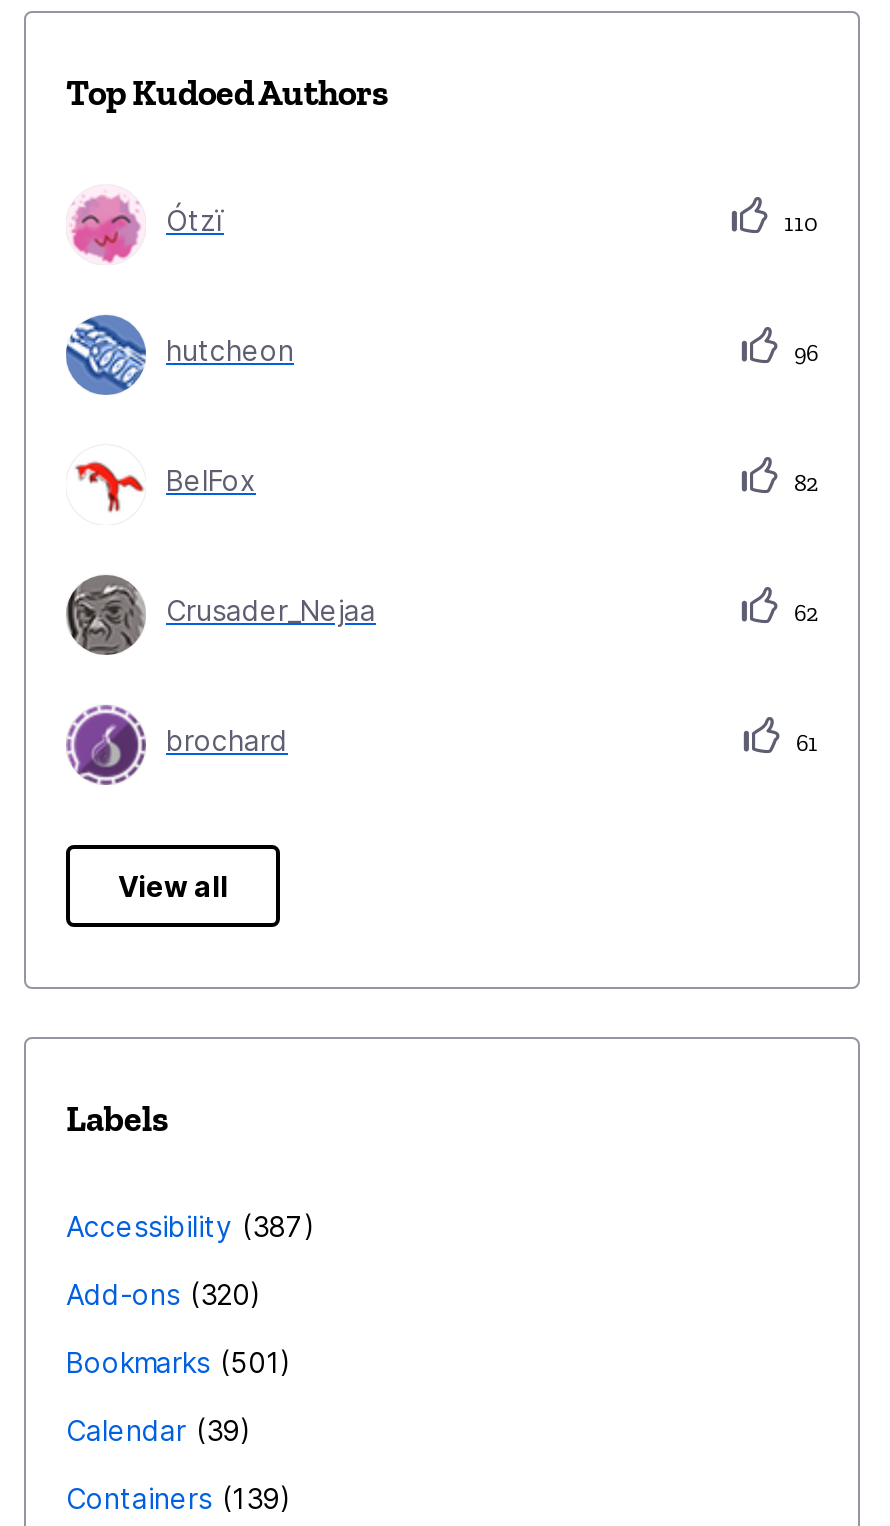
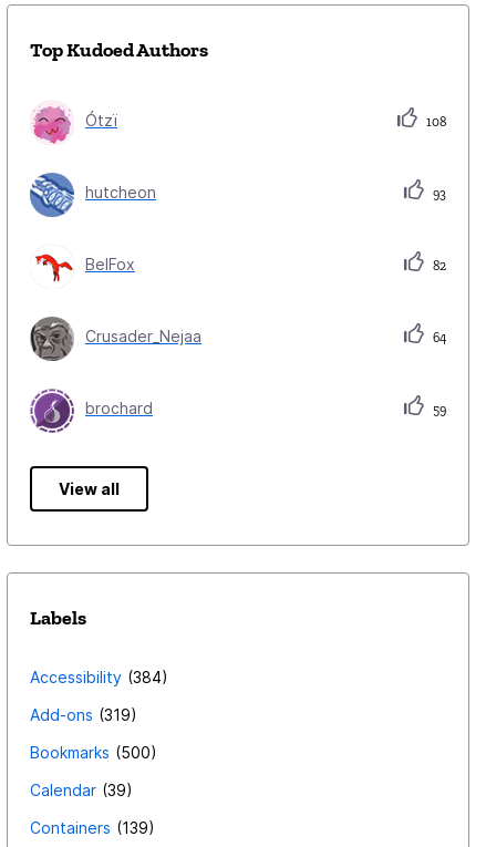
- 110
+ 108

- 96
+ 93

- 62
+ 64

- 61
+ 59

- Accessibility 387
+ Accessibility 384

- Add-ons 320
+ Add-ons 319

- Bookmarks 501
+ Bookmarks 500
